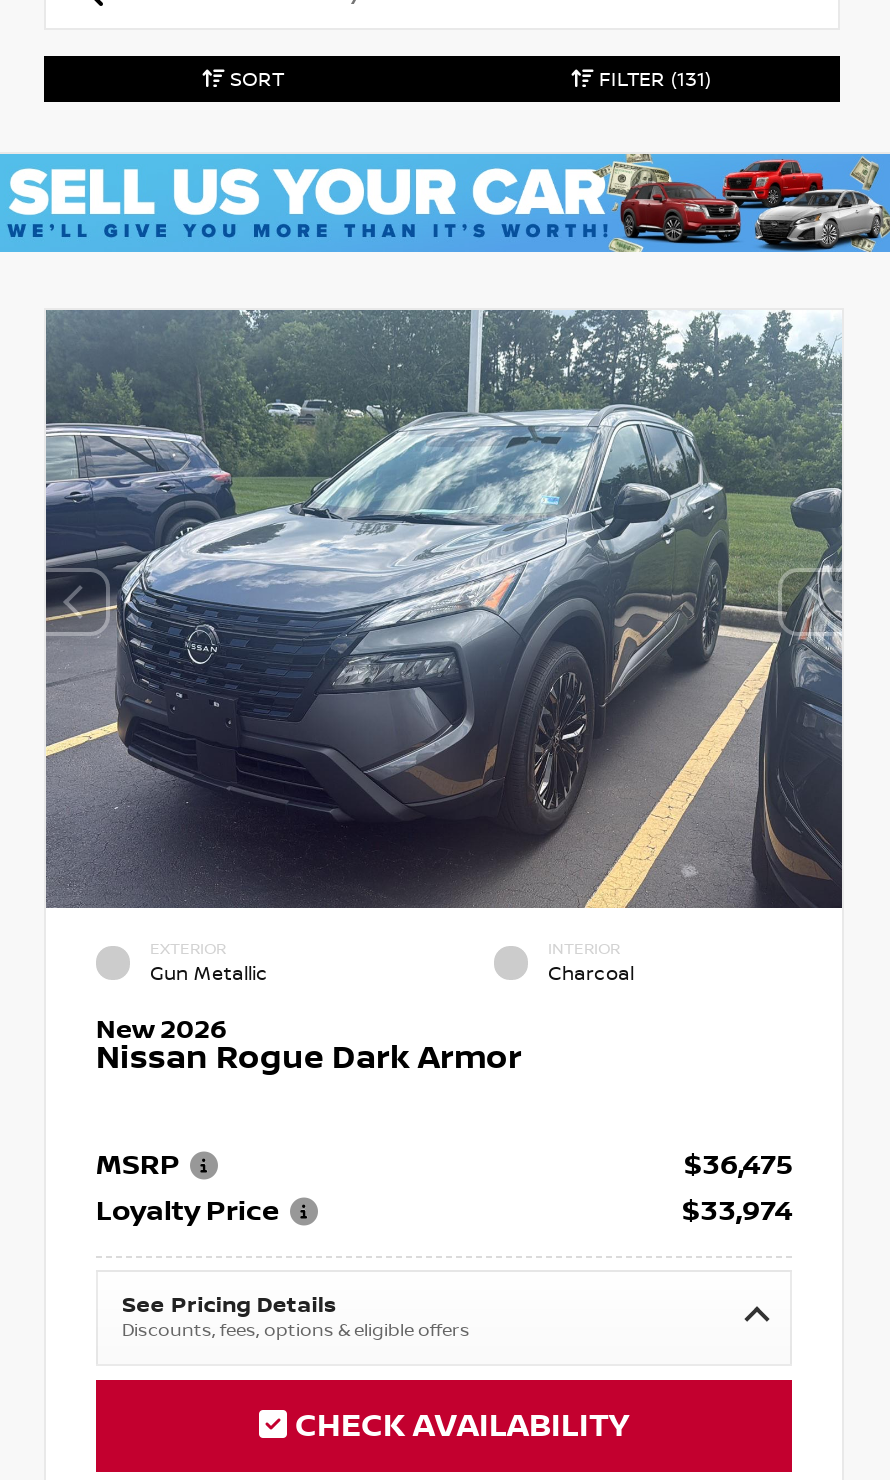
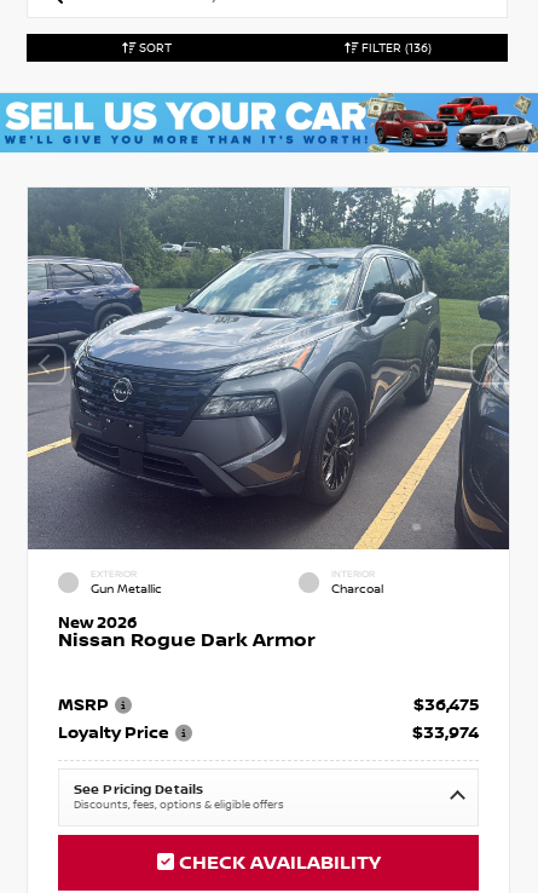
- FILTER (131)
+ FILTER (136)
